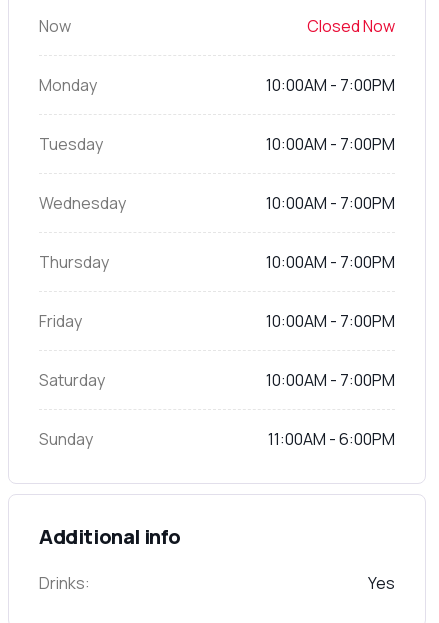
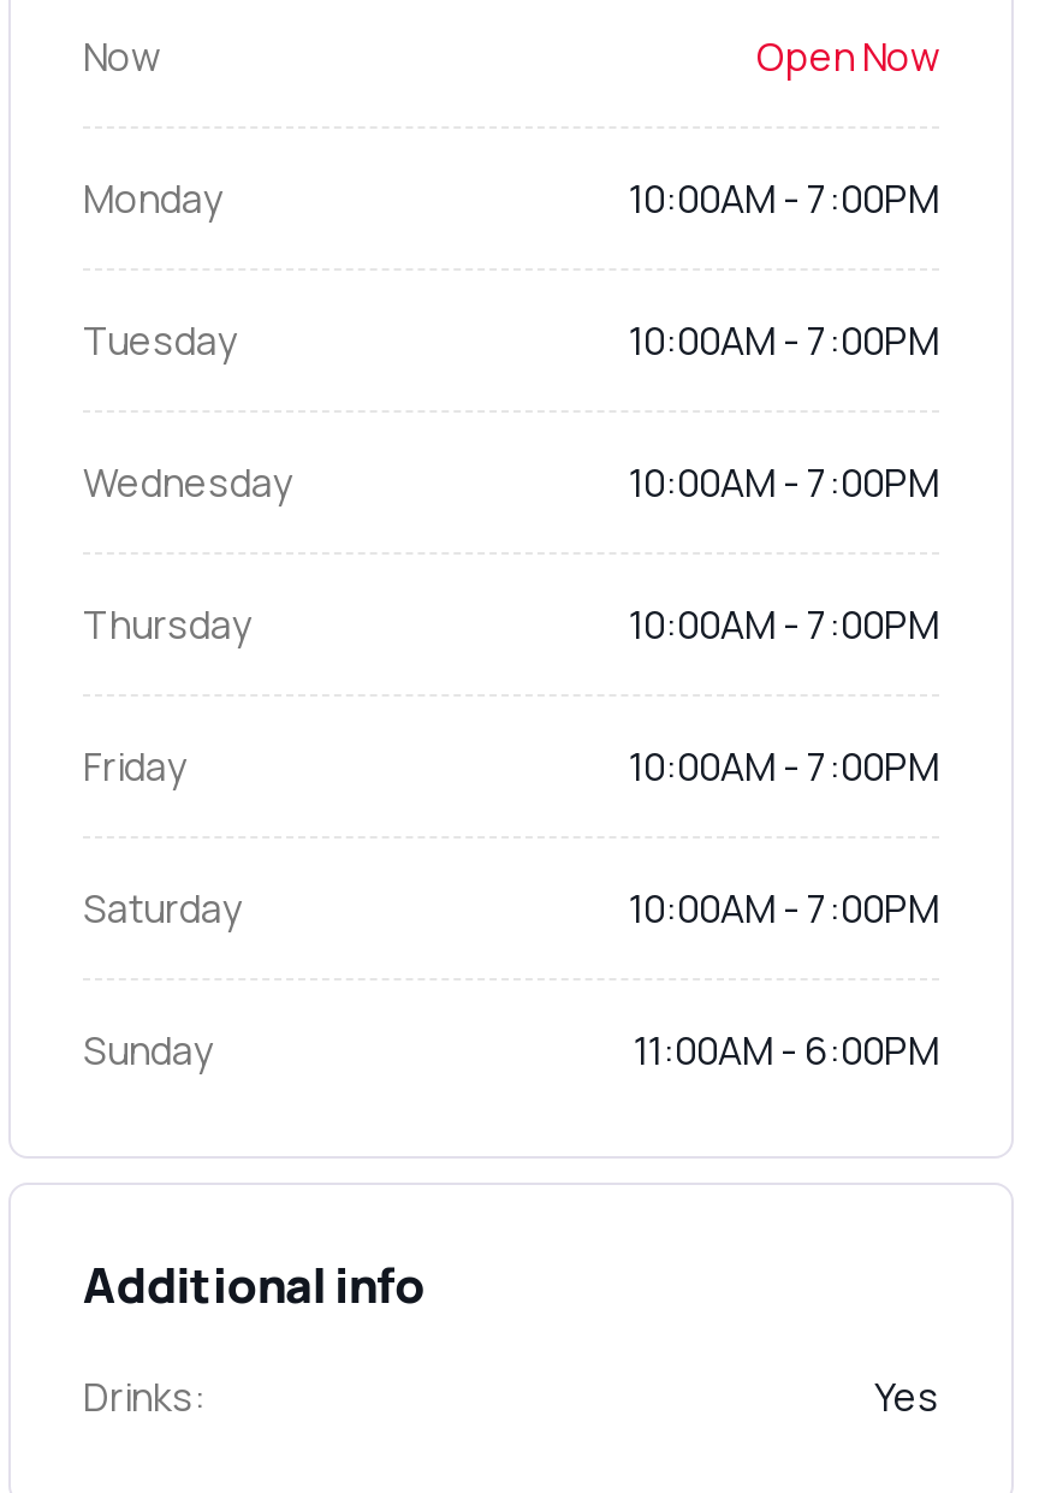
- Closed Now
+ Open Now
